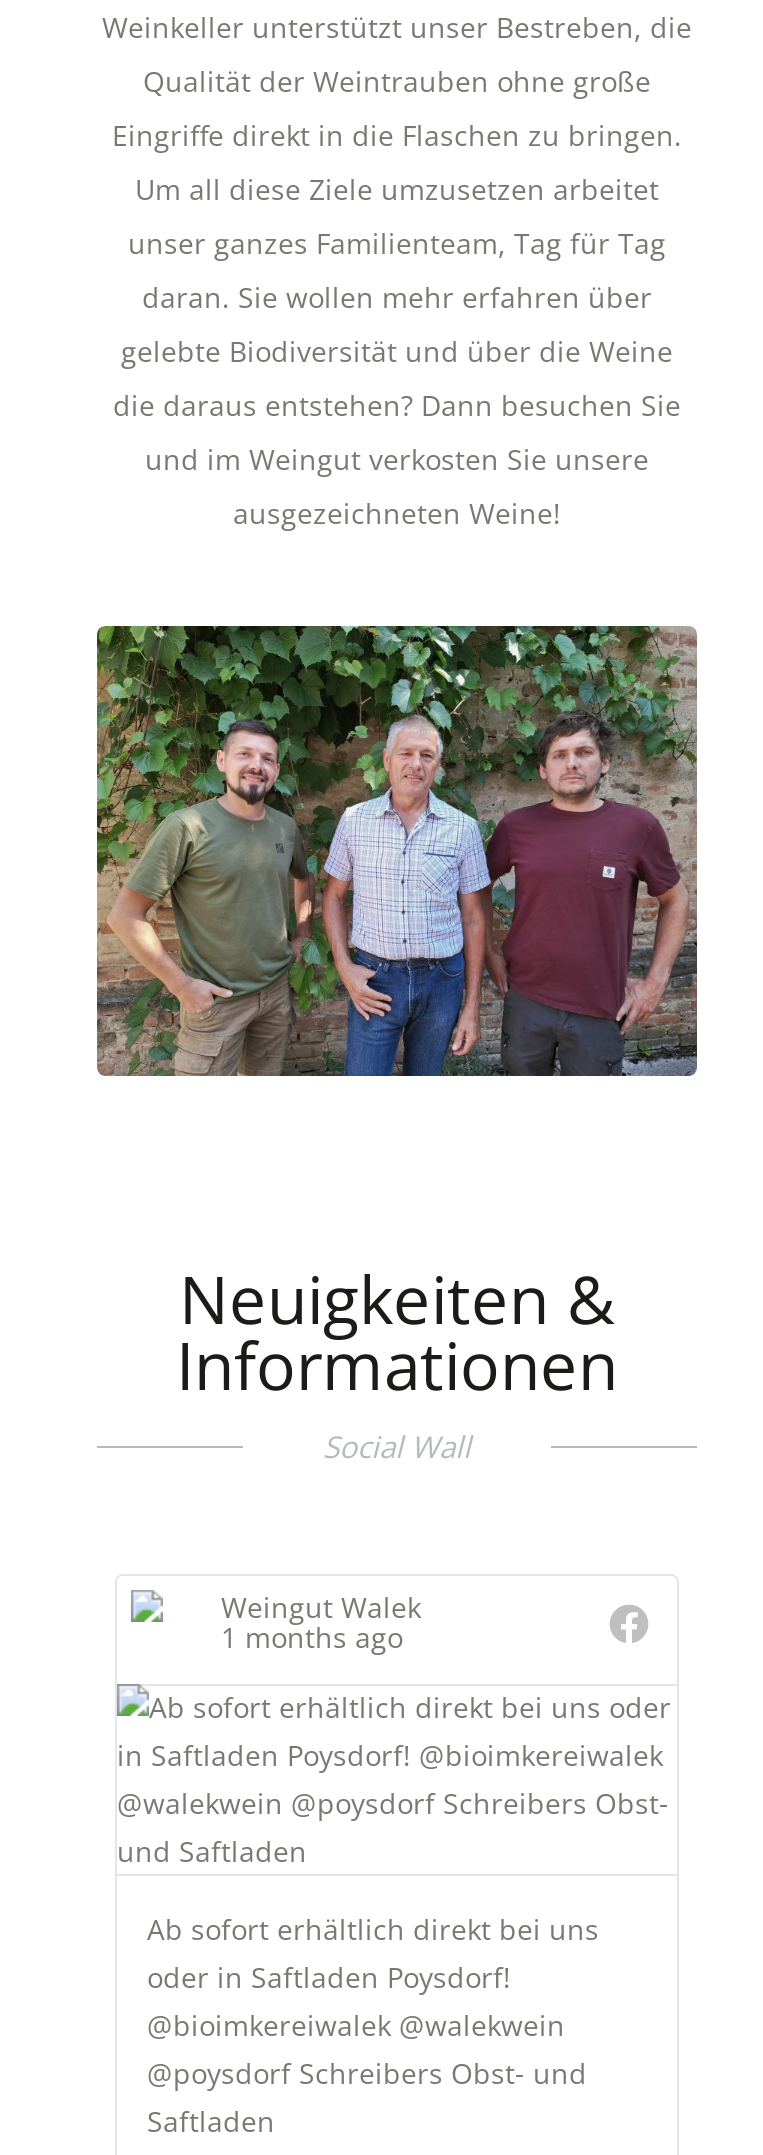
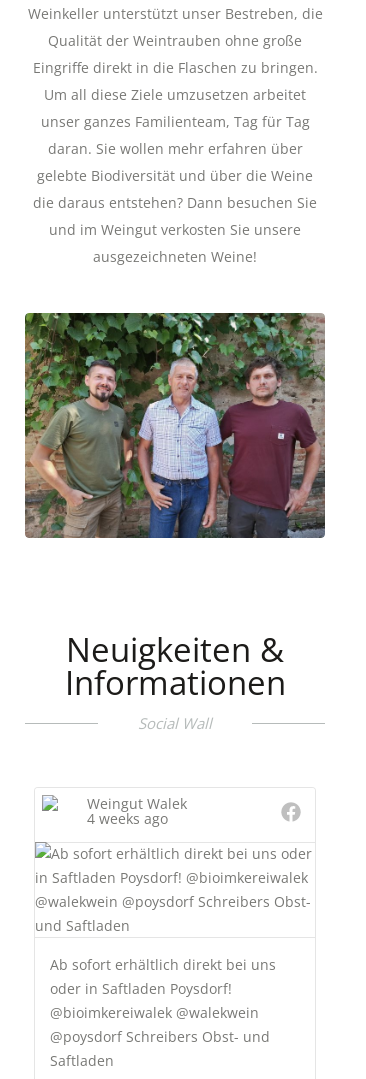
- 1 months ago
+ 4 weeks ago
